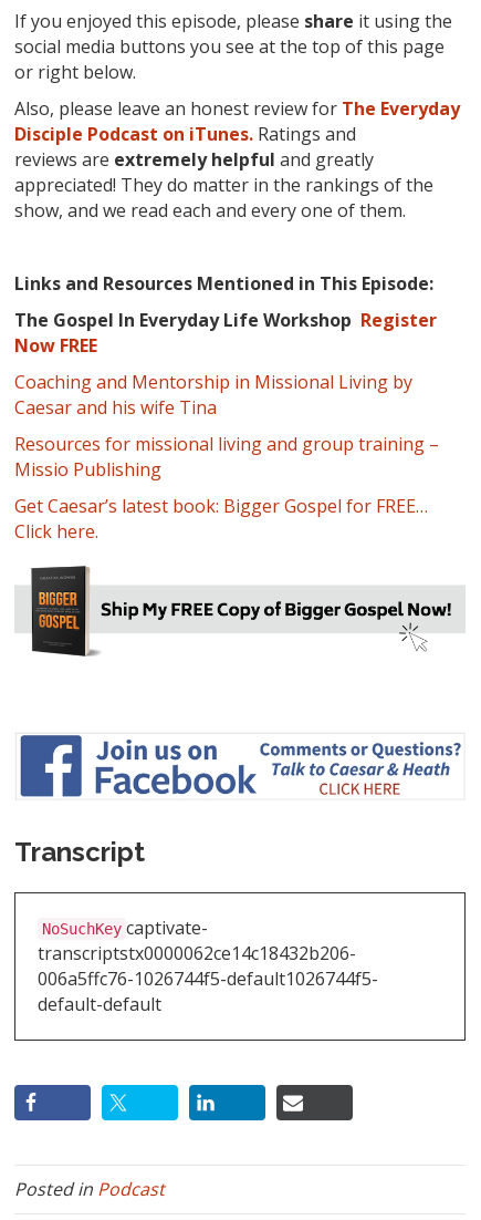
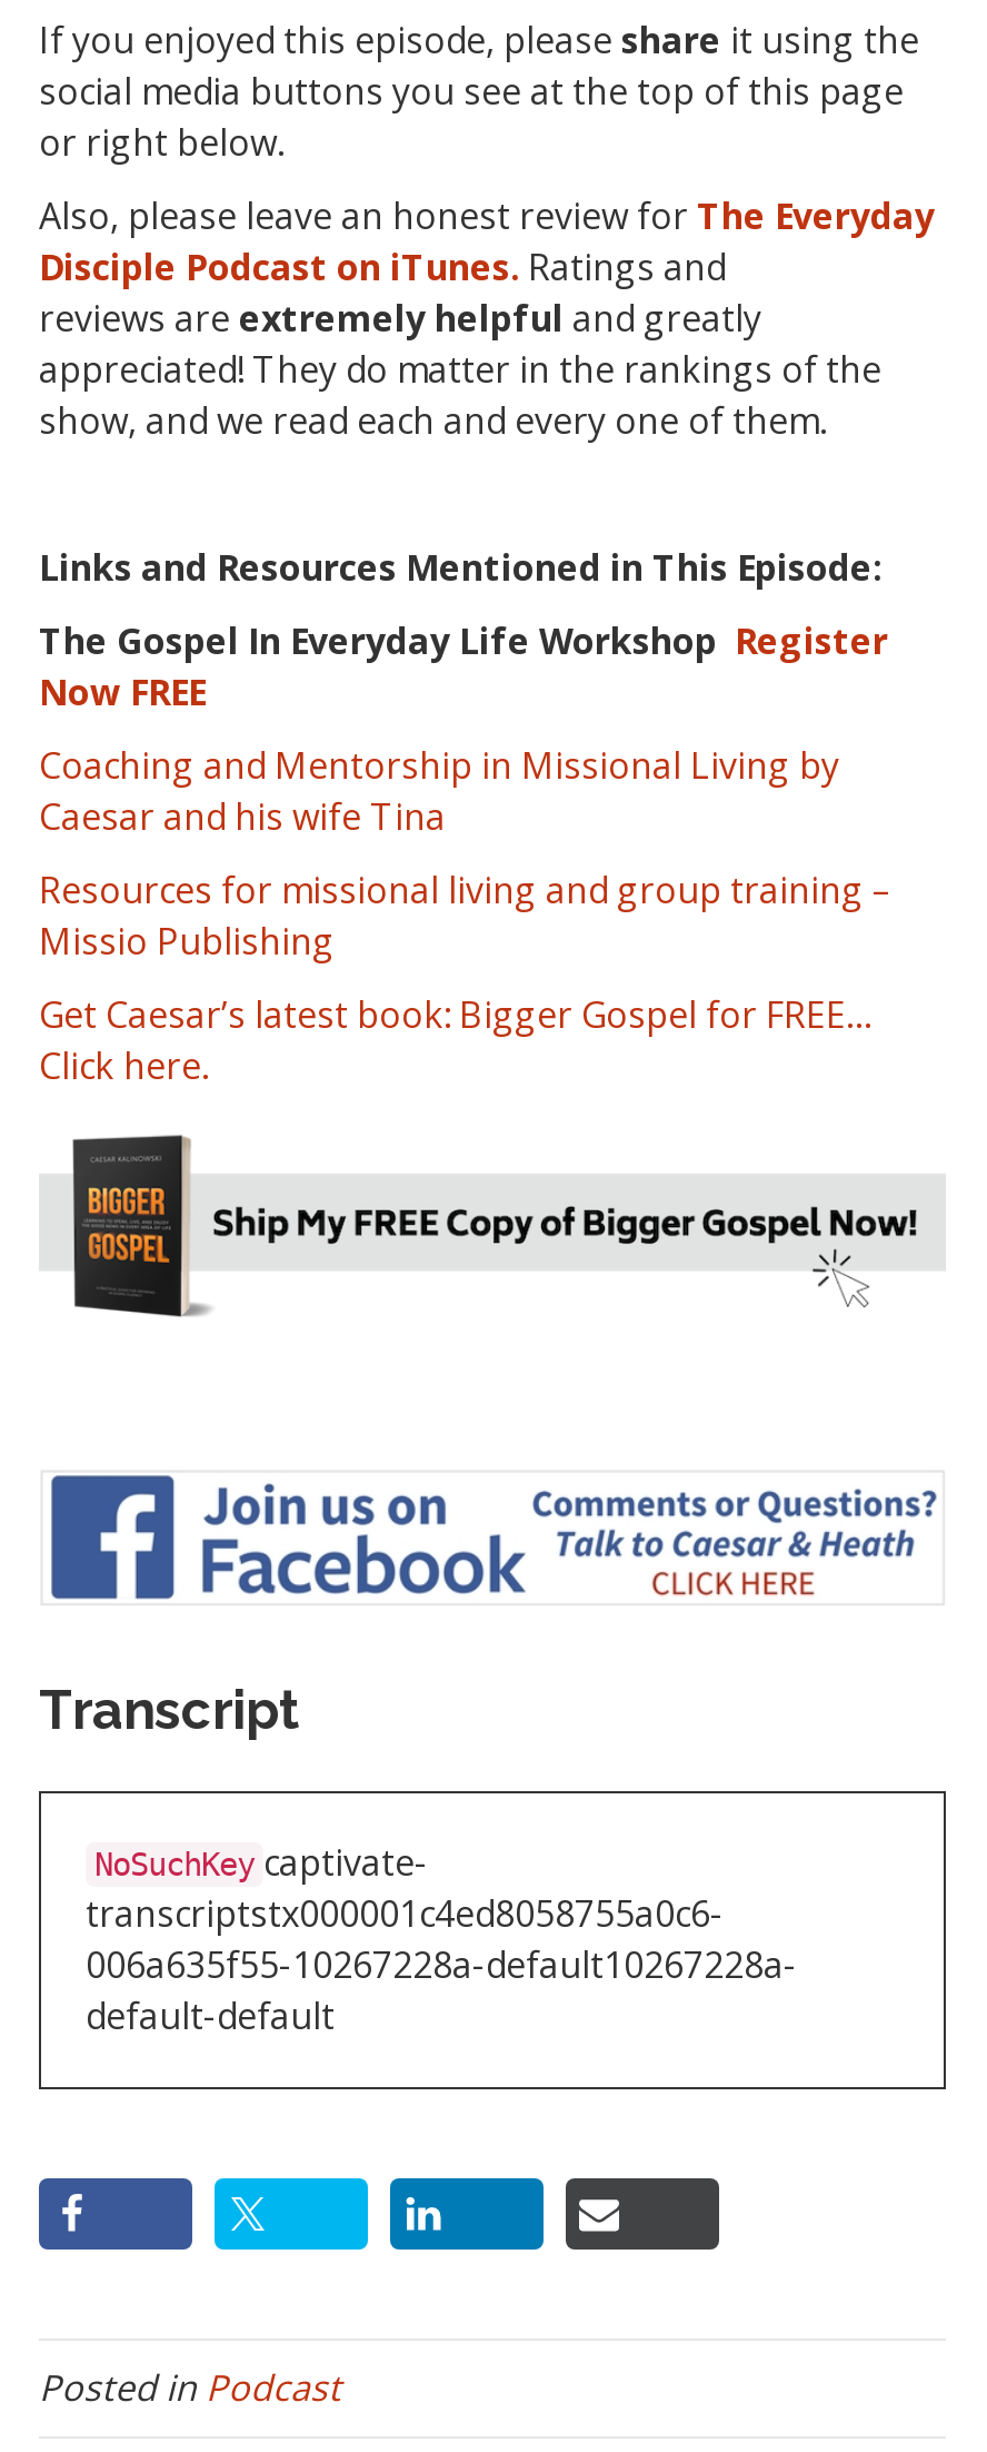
- transcriptstx0000062ce14c18432b206-
- 006a5ffc76-1026744f5-default1026744f5-
+ transcriptstx000001c4ed8058755a0c6-
+ 006a635f55-10267228a-default10267228a-
